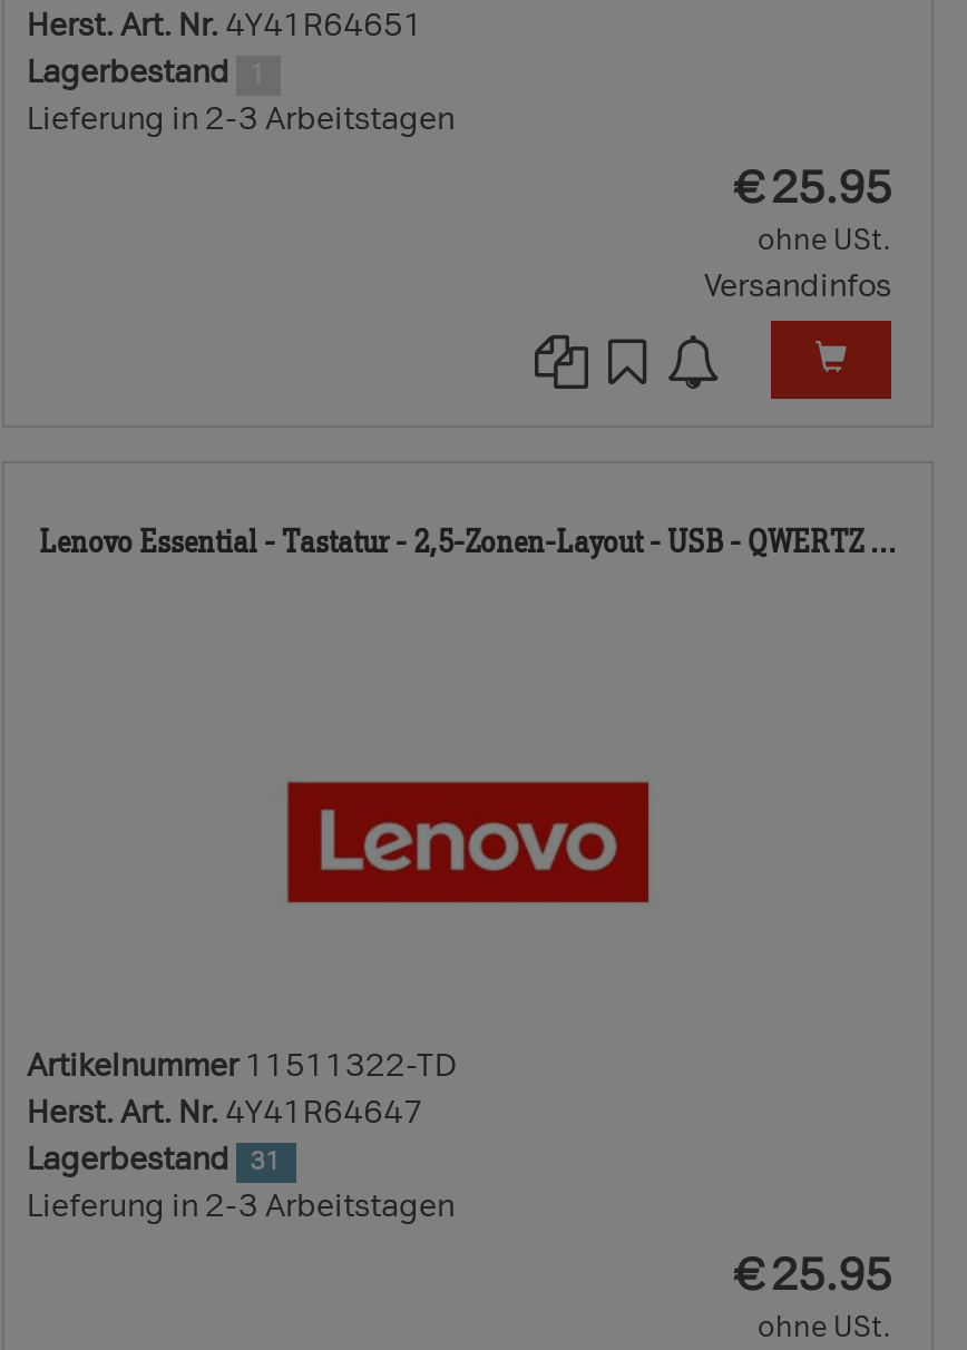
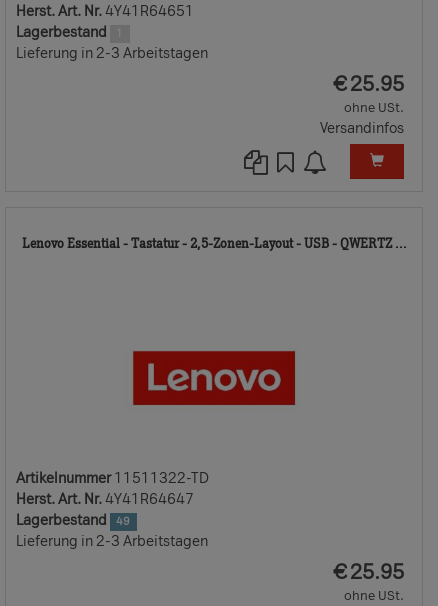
- Lagerbestand 31
+ Lagerbestand 49
